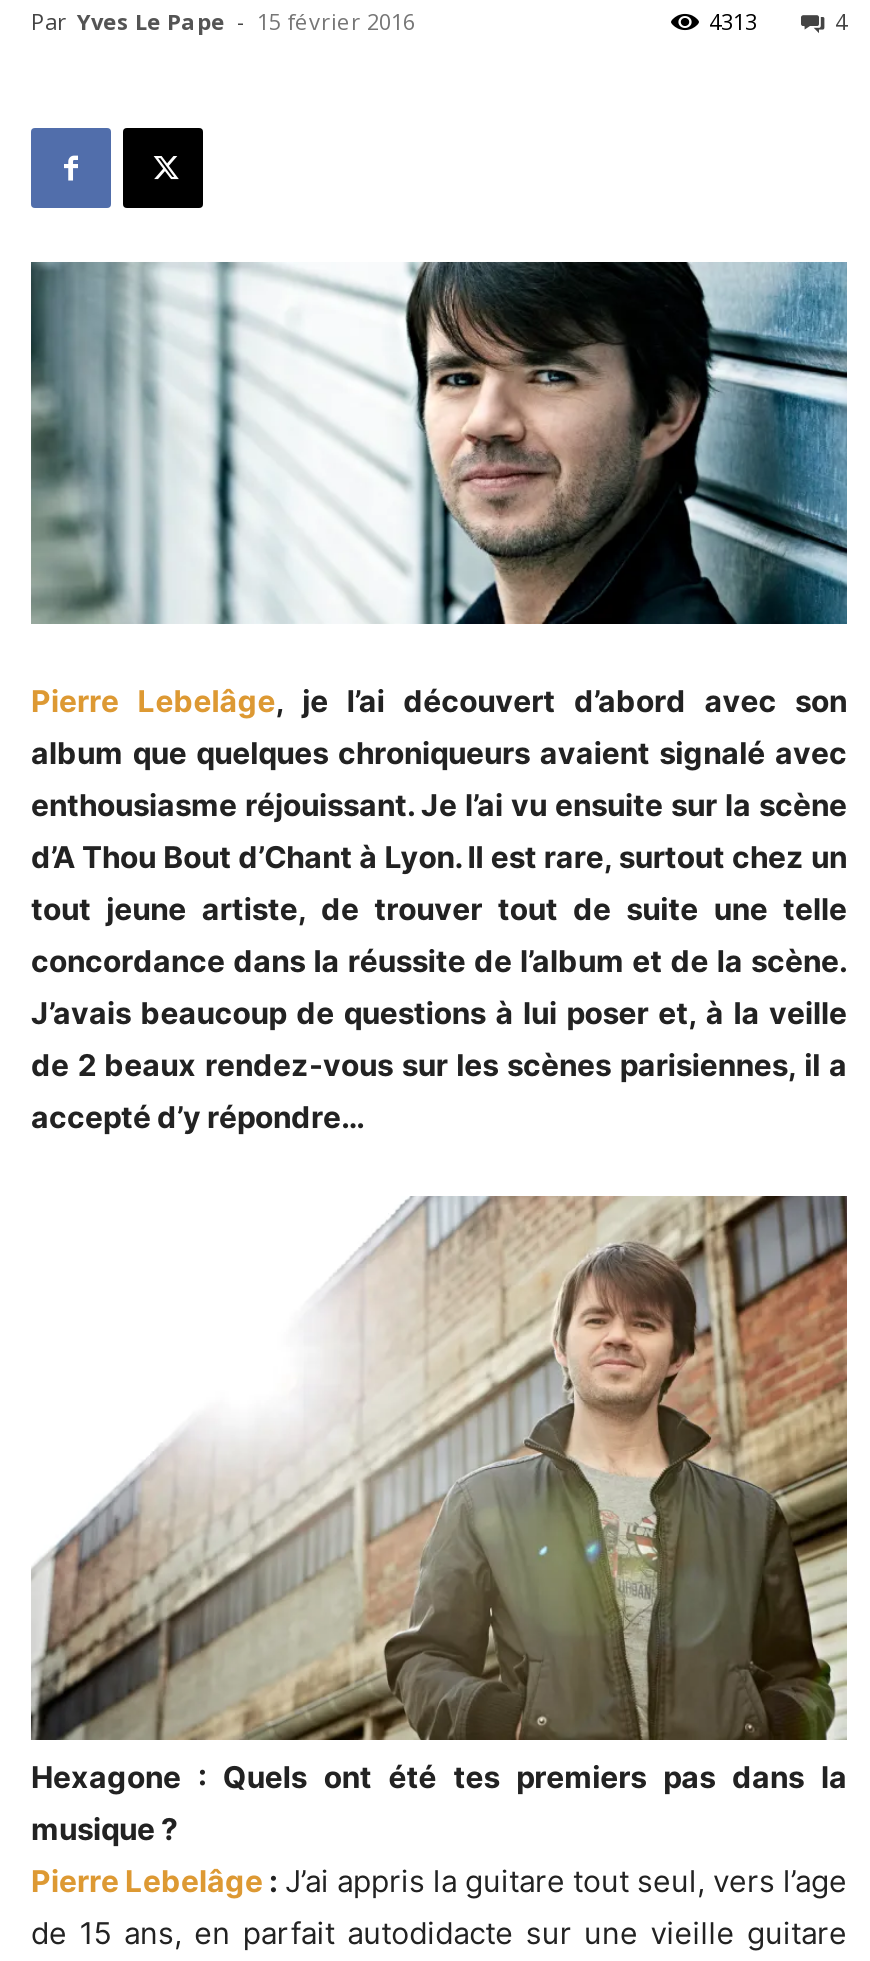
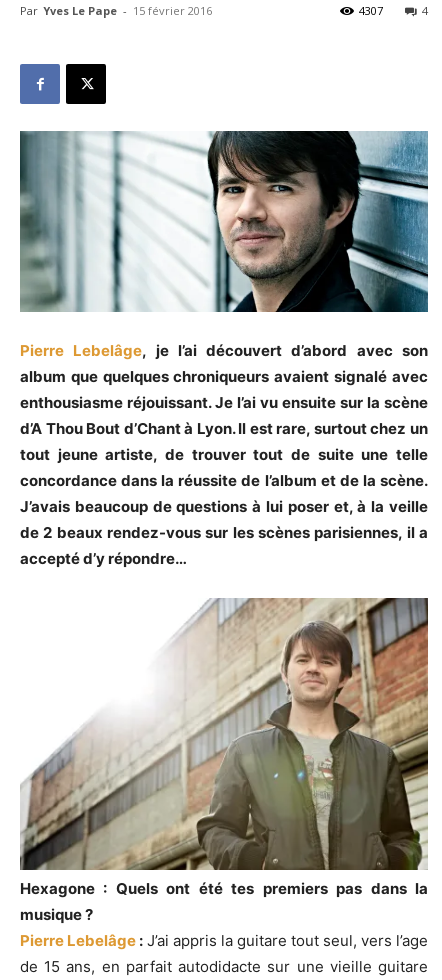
- 4313
+ 4307
